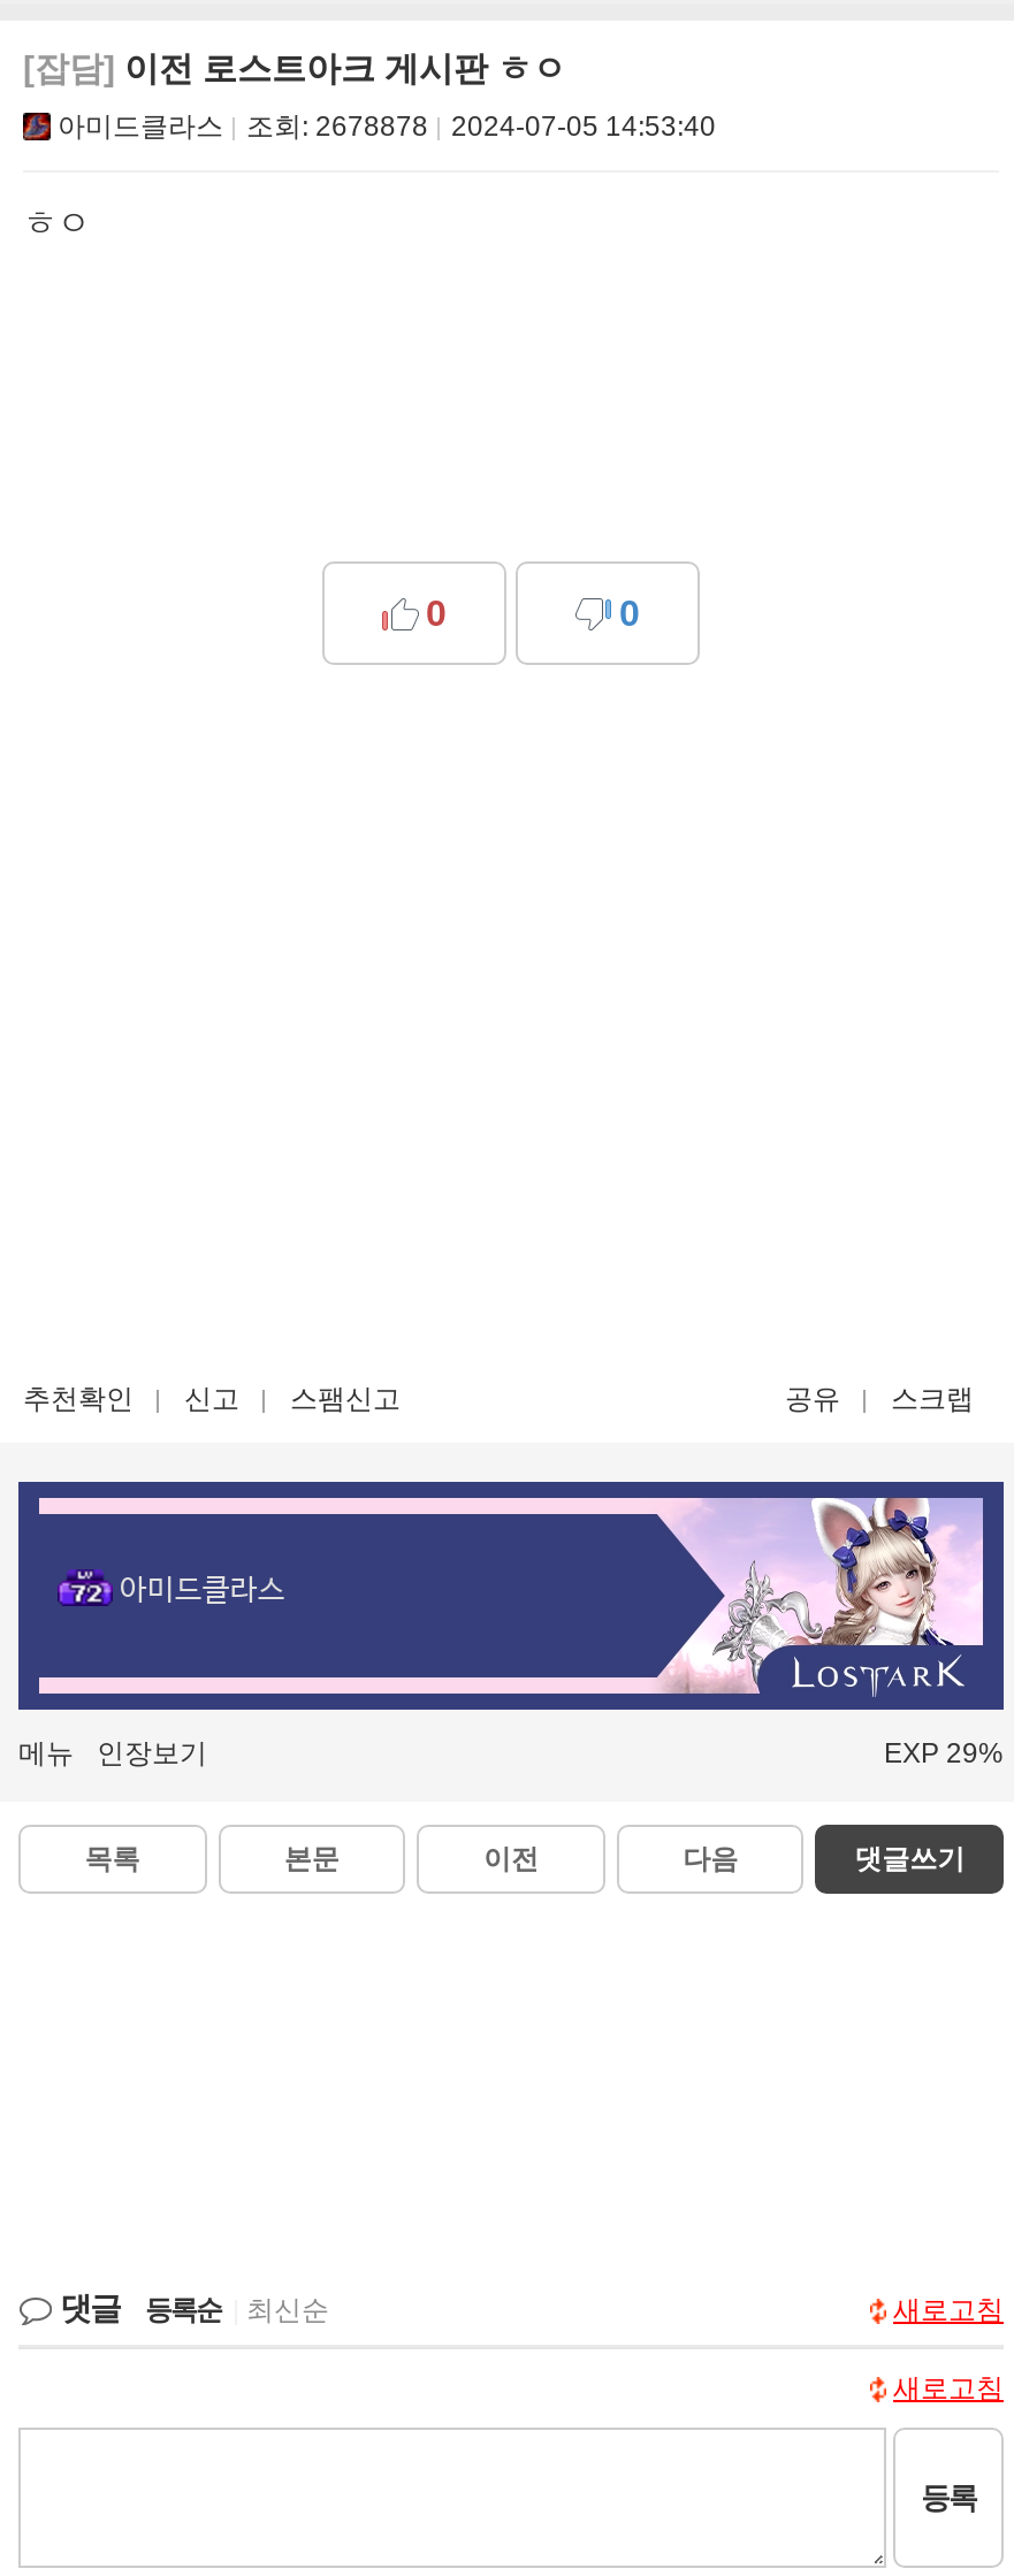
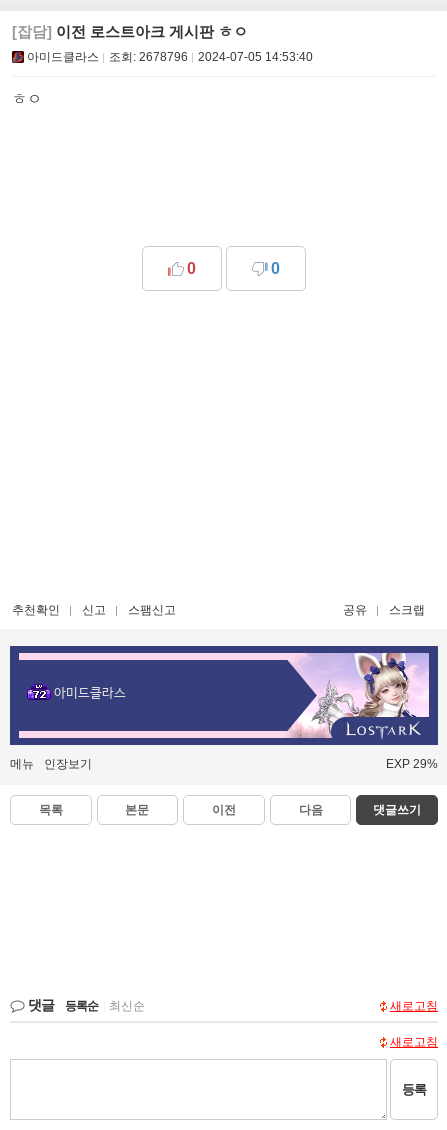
- 아미드클라스 조회: 2678878 2024-07-05 14:53:40
+ 아미드클라스 조회: 2678796 2024-07-05 14:53:40
